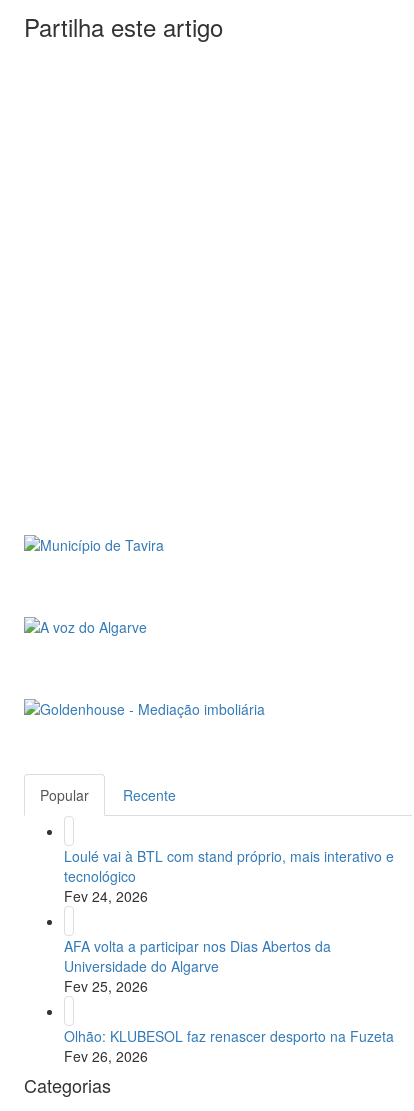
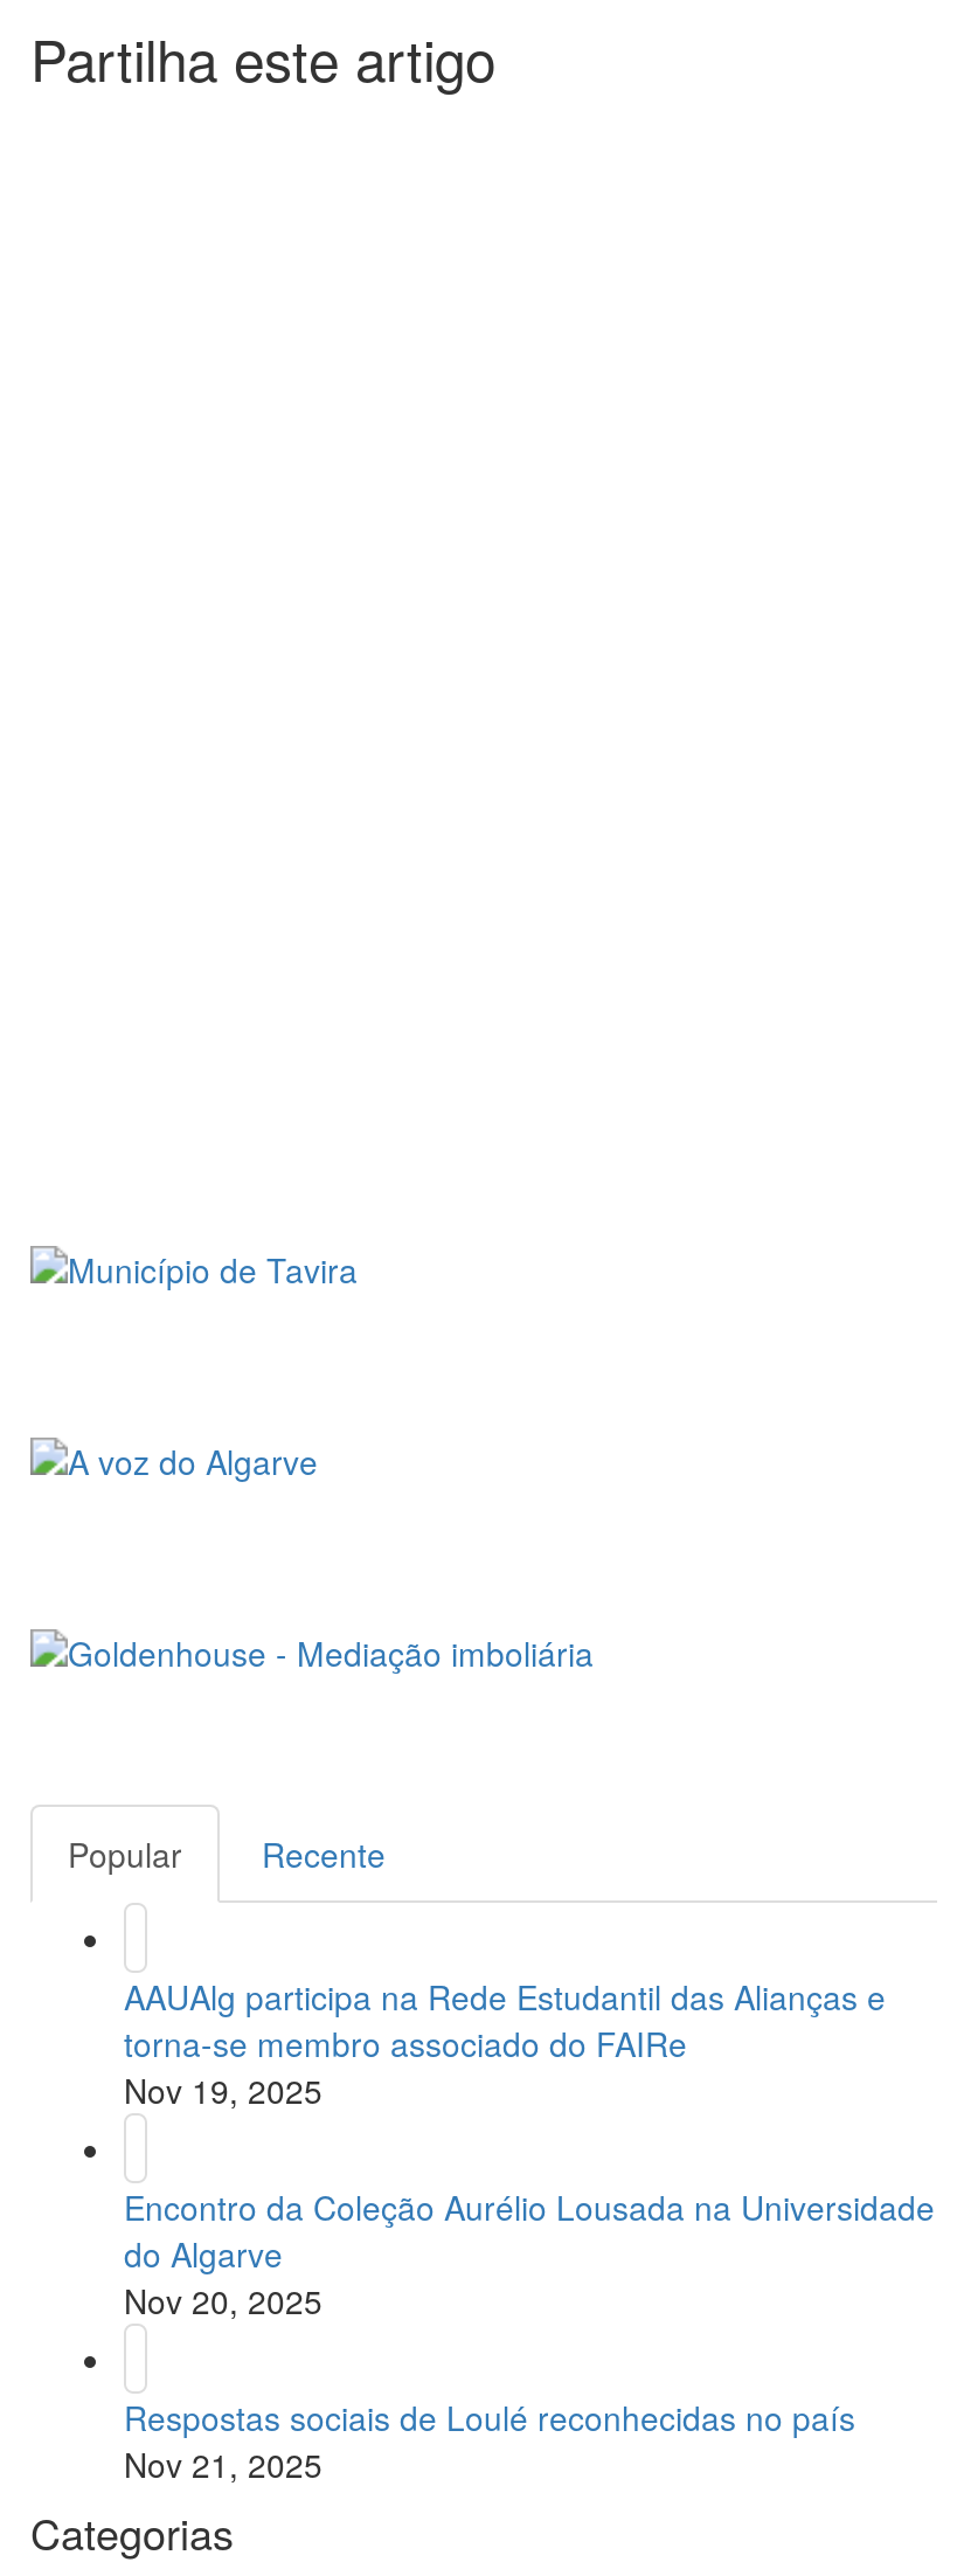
- Loulé vai à BTL com stand próprio, mais interativo e
- tecnológico
- Fev 24, 2026
+ AAUAlg participa na Rede Estudantil das Alianças e
+ torna-se membro associado do FAIRe
+ Nov 19, 2025

- AFA volta a participar nos Dias Abertos da
- Universidade do Algarve
- Fev 25, 2026
+ Encontro da Coleção Aurélio Lousada na Universidade
+ do Algarve
+ Nov 20, 2025

- Olhão: KLUBESOL faz renascer desporto na Fuzeta
- Fev 26, 2026
+ Respostas sociais de Loulé reconhecidas no país
+ Nov 21, 2025
